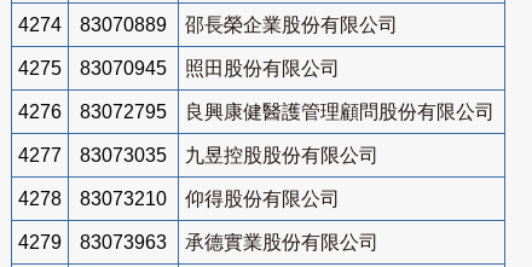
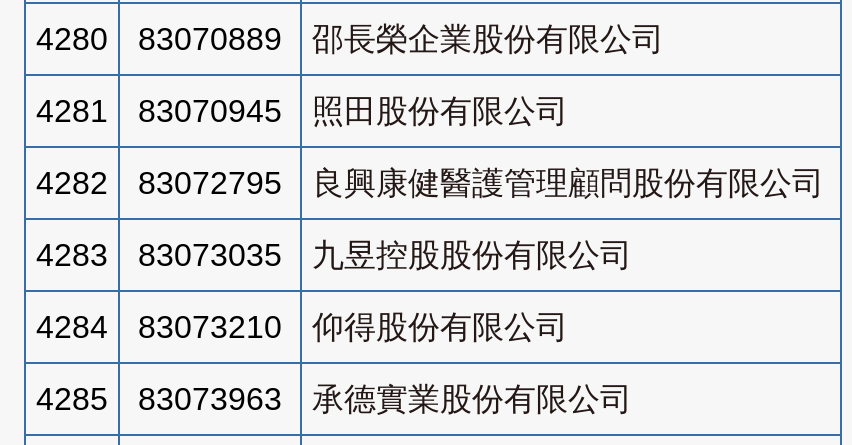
- 4274 83070889 邵長榮企業股份有限公司
+ 4280 83070889 邵長榮企業股份有限公司

- 4275 83070945 照田股份有限公司
+ 4281 83070945 照田股份有限公司

- 4276 83072795 良興康健醫護管理顧問股份有限公司
+ 4282 83072795 良興康健醫護管理顧問股份有限公司

- 4277 83073035 九昱控股股份有限公司
+ 4283 83073035 九昱控股股份有限公司

- 4278 83073210 仰得股份有限公司
+ 4284 83073210 仰得股份有限公司

- 4279 83073963 承德實業股份有限公司
+ 4285 83073963 承德實業股份有限公司
